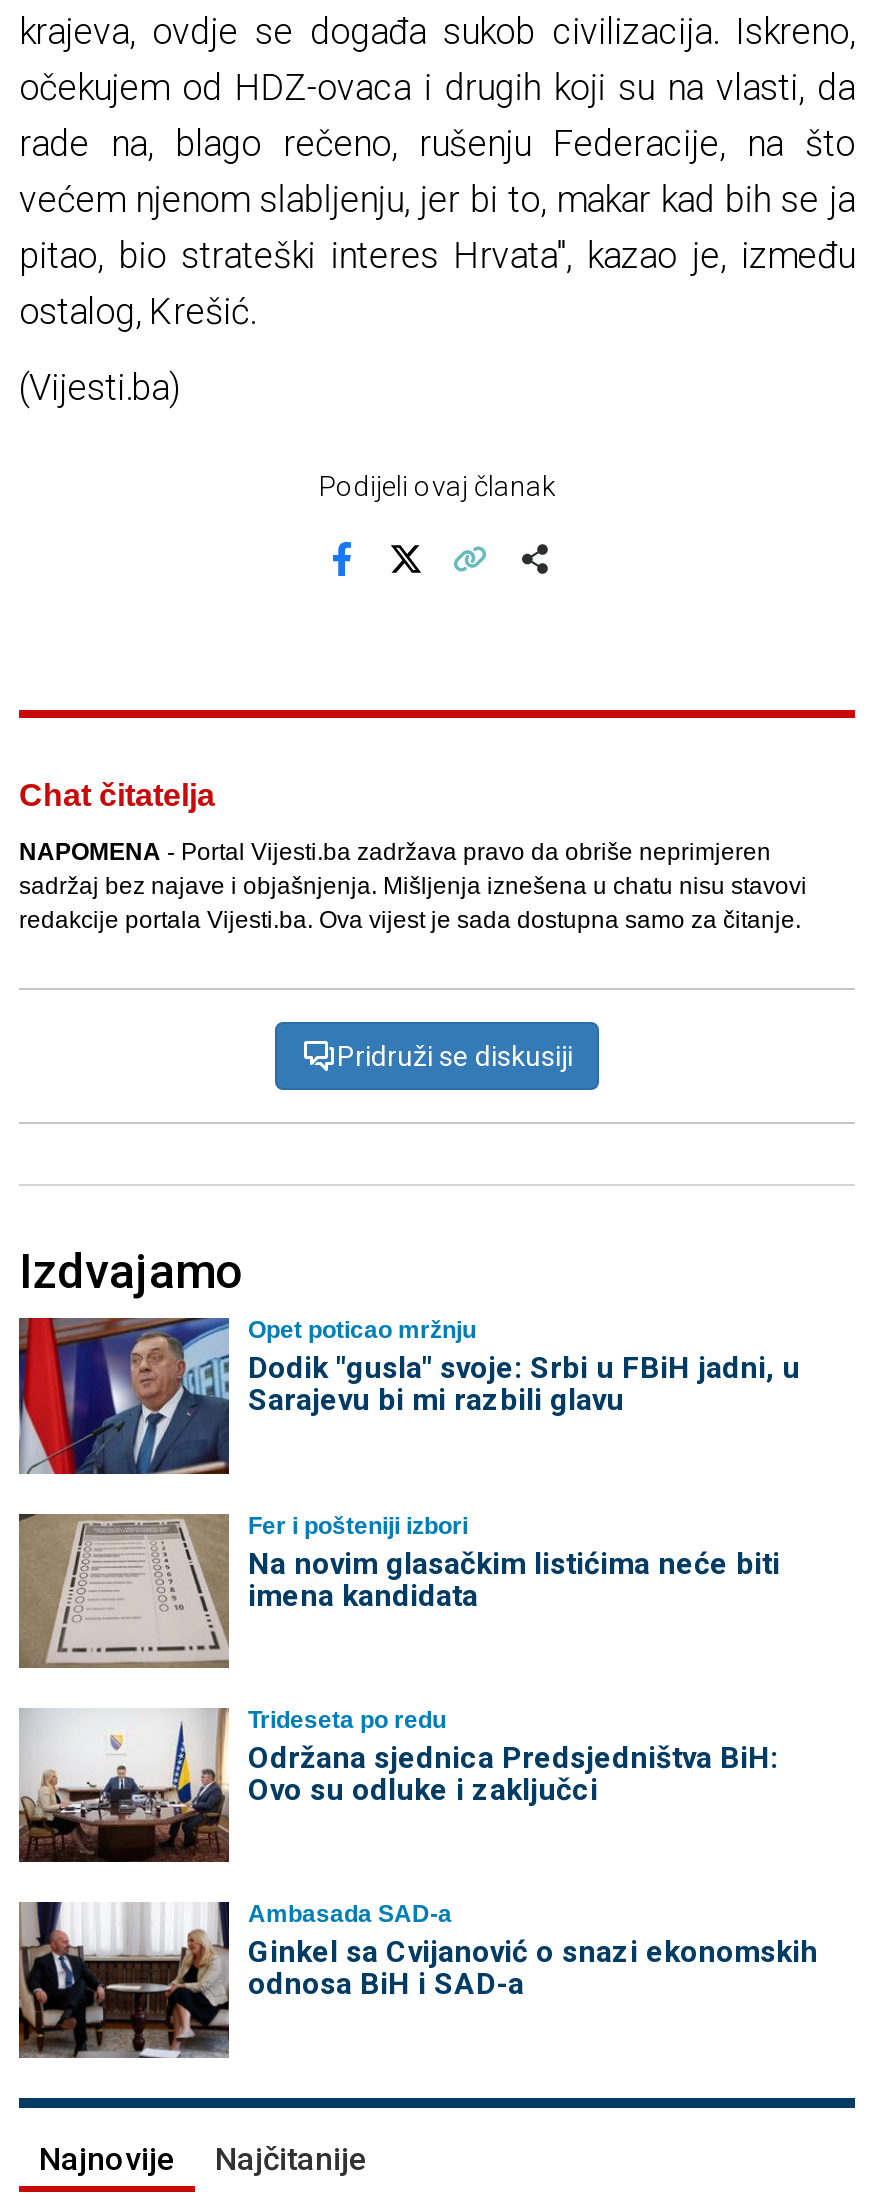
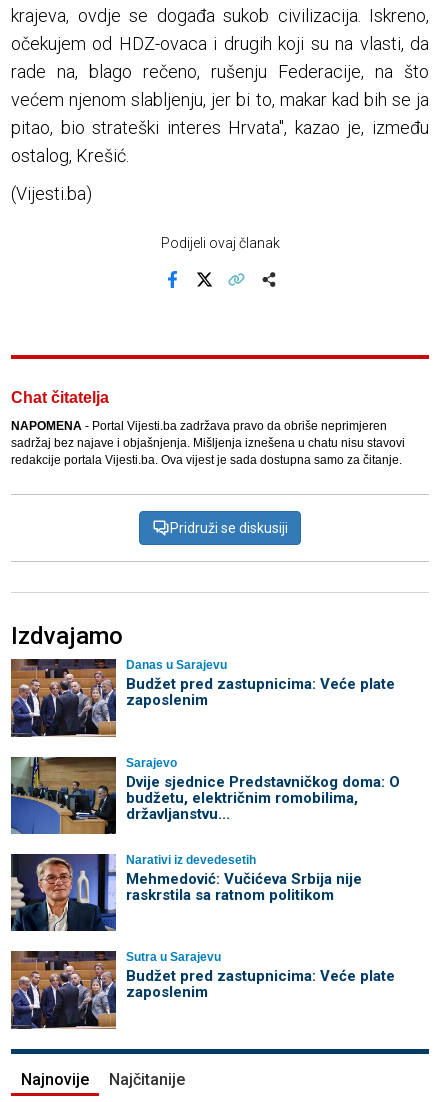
- [image]
- Opet poticao mržnju
- Dodik "gusla" svoje: Srbi u FBiH jadni, u
- Sarajevu bi mi razbili glavu
+ [image]
+ Danas u Sarajevu
+ Budžet pred zastupnicima: Veće plate
+ zaposlenim

- [image]
- Fer i pošteniji izbori
- Na novim glasačkim listićima neće biti
- imena kandidata
+ [image]
+ Sarajevo
+ Dvije sjednice Predstavničkog doma: O
+ budžetu, električnim romobilima,
+ državljanstvu...

- [image]
- Trideseta po redu
- Održana sjednica Predsjedništva BiH:
- Ovo su odluke i zaključci
+ [image]
+ Narativi iz devedesetih
+ Mehmedović: Vučićeva Srbija nije
+ raskrstila sa ratnom politikom

- [image]
- Ambasada SAD-a
- Ginkel sa Cvijanović o snazi ekonomskih
- odnosa BiH i SAD-a
+ [image]
+ Sutra u Sarajevu
+ Budžet pred zastupnicima: Veće plate
+ zaposlenim
